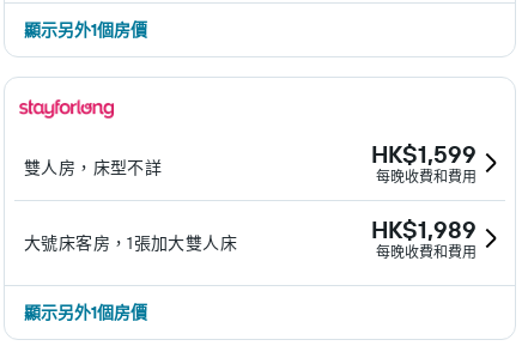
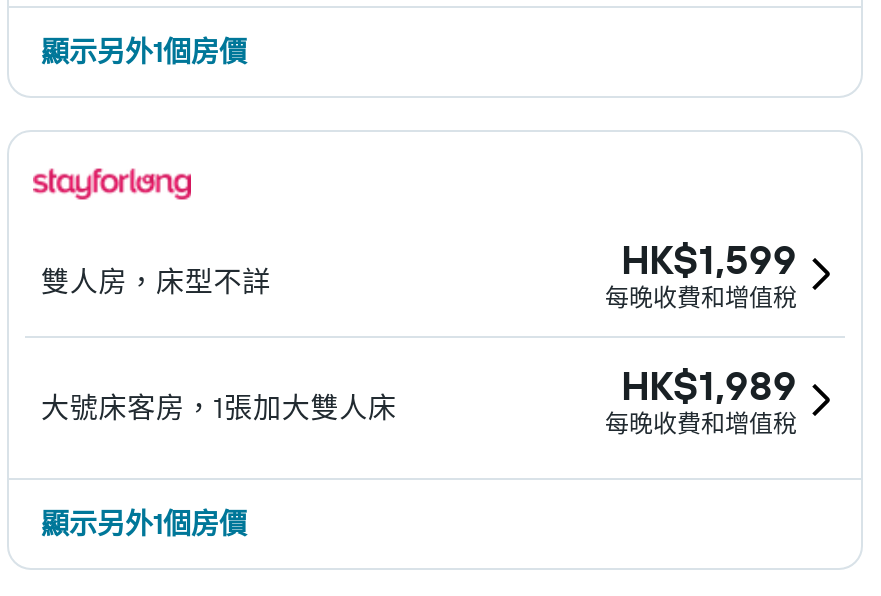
- 每晚收費和費用
+ 每晚收費和增值稅

- 每晚收費和費用
+ 每晚收費和增值稅
